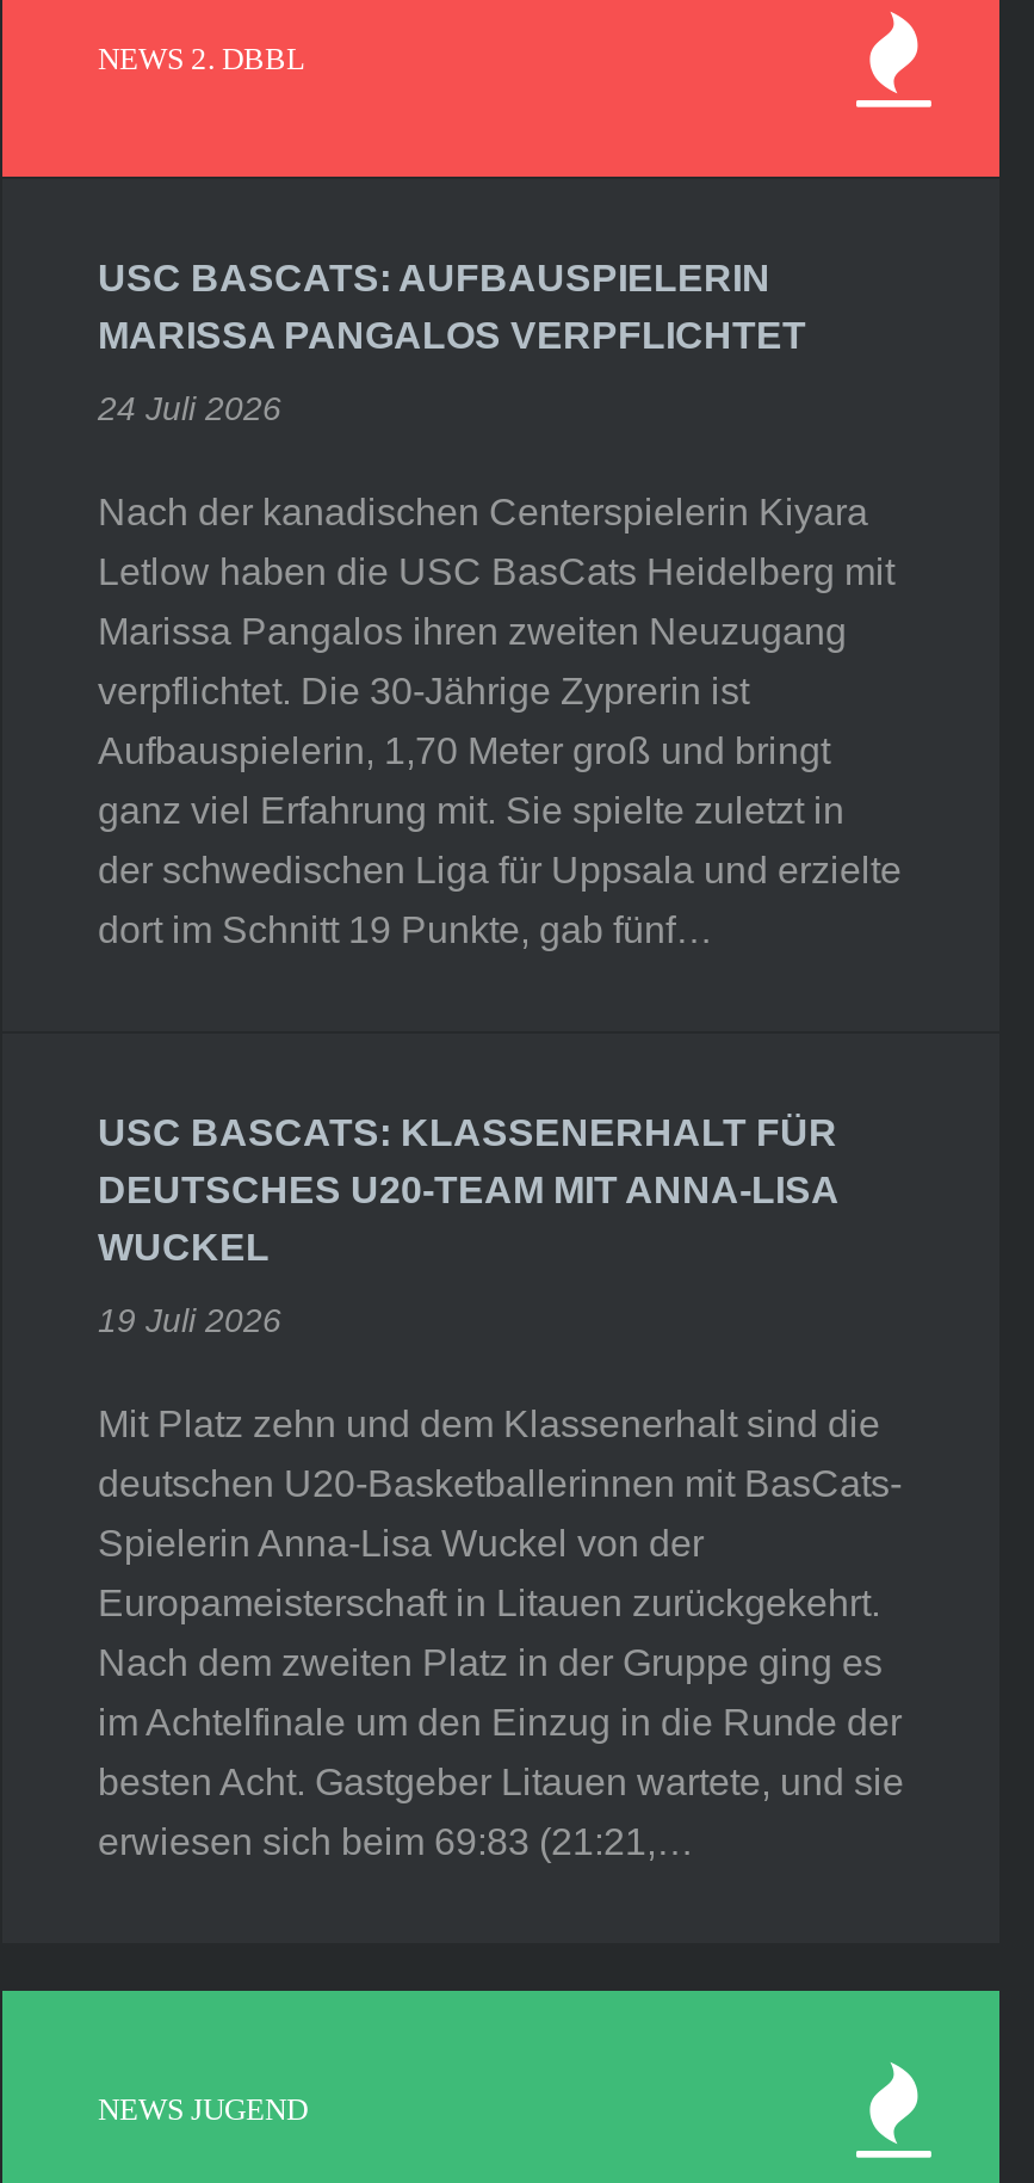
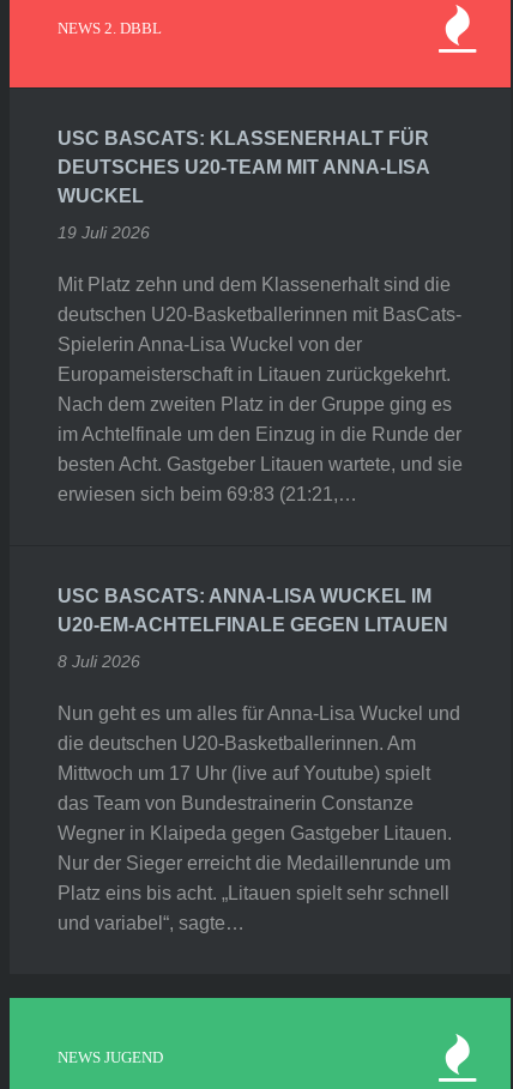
- USC BASCATS: AUFBAUSPIELERIN
- MARISSA PANGALOS VERPFLICHTET
- 24 Juli 2026
- Nach der kanadischen Centerspielerin Kiyara
- Letlow haben die USC BasCats Heidelberg mit
- Marissa Pangalos ihren zweiten Neuzugang
- verpflichtet. Die 30-Jährige Zyprerin ist
- Aufbauspielerin, 1,70 Meter groß und bringt
- ganz viel Erfahrung mit. Sie spielte zuletzt in
- der schwedischen Liga für Uppsala und erzielte
- dort im Schnitt 19 Punkte, gab fünf…

moved up: USC BASCATS: KLASSENERHALT FÜR | DEUTSCHES U20-TEAM MIT ANNA-LISA | WUCKEL | ... | besten Acht. Gastgeber Litauen wartete, und sie | erwiesen sich beim 69:83 (21:21,…

+ USC BASCATS: ANNA-LISA WUCKEL IM
+ U20-EM-ACHTELFINALE GEGEN LITAUEN
+ 8 Juli 2026
+ Nun geht es um alles für Anna-Lisa Wuckel und
+ die deutschen U20-Basketballerinnen. Am
+ Mittwoch um 17 Uhr (live auf Youtube) spielt
+ das Team von Bundestrainerin Constanze
+ Wegner in Klaipeda gegen Gastgeber Litauen.
+ Nur der Sieger erreicht die Medaillenrunde um
+ Platz eins bis acht. „Litauen spielt sehr schnell
+ und variabel“, sagte…
